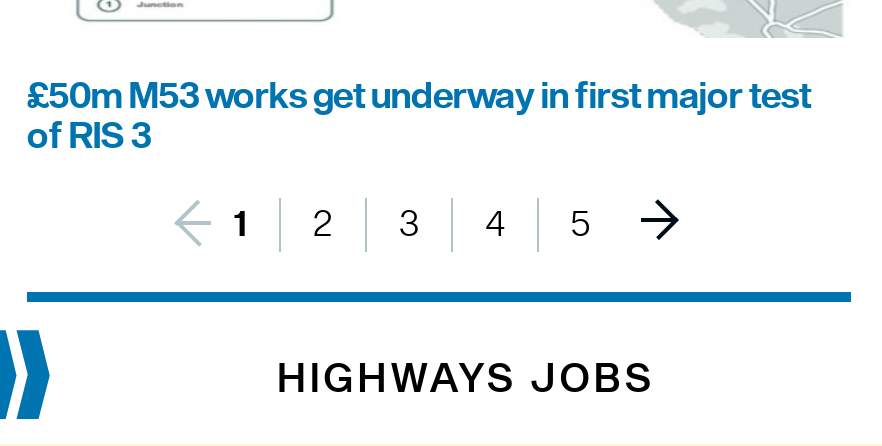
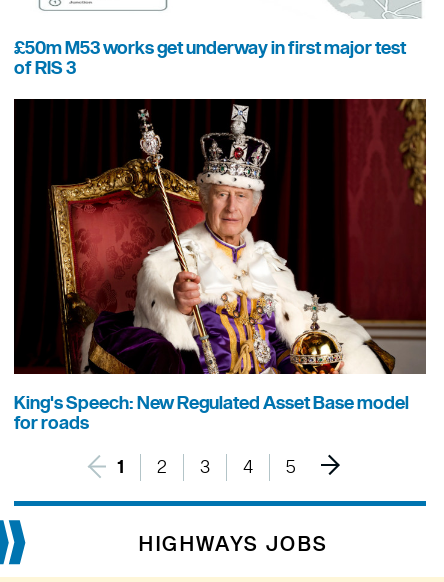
+ [image]
+ King's Speech: New Regulated Asset Base model
+ for roads
